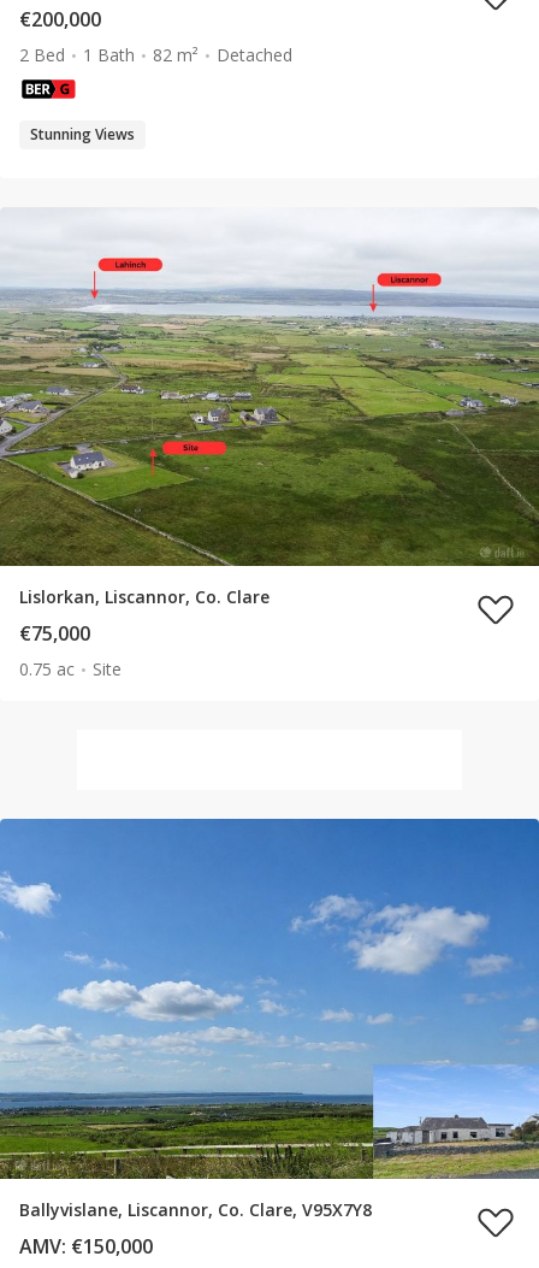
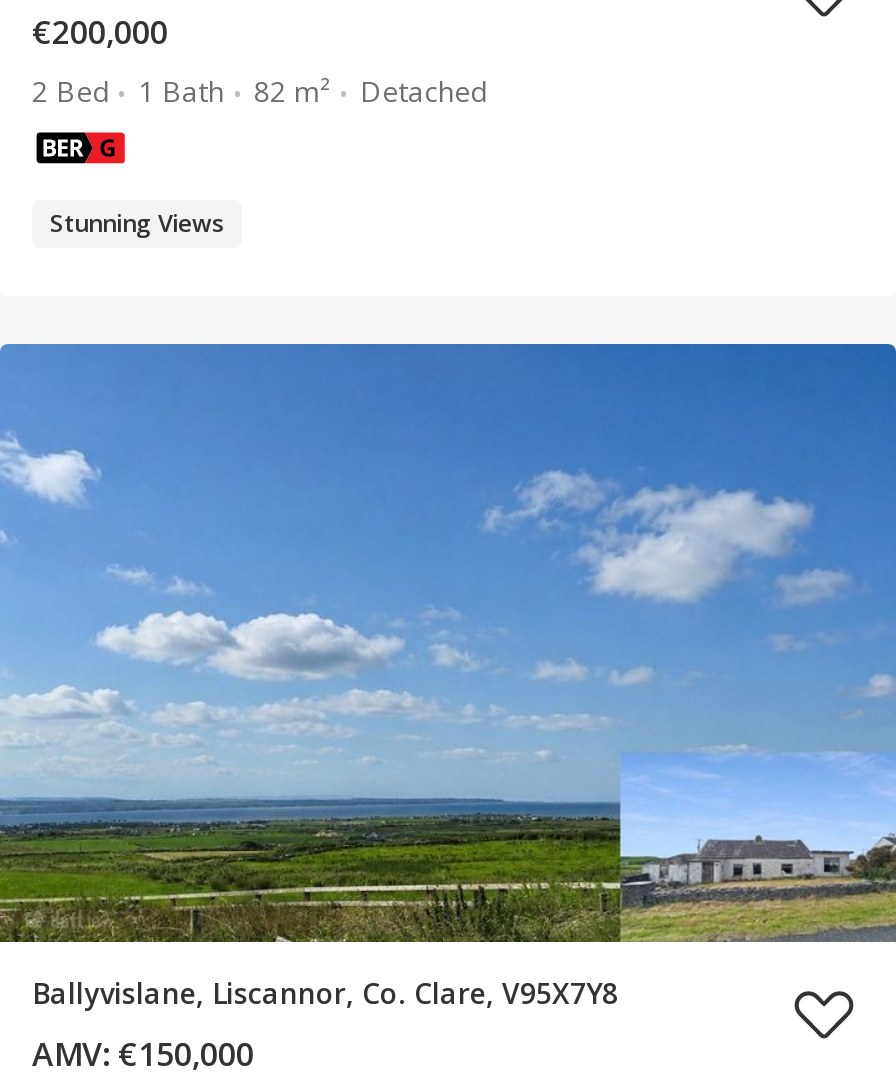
- [image]
- Lislorkan, Liscannor, Co. Clare
- €75,000
- 0.75 ac
- Site
